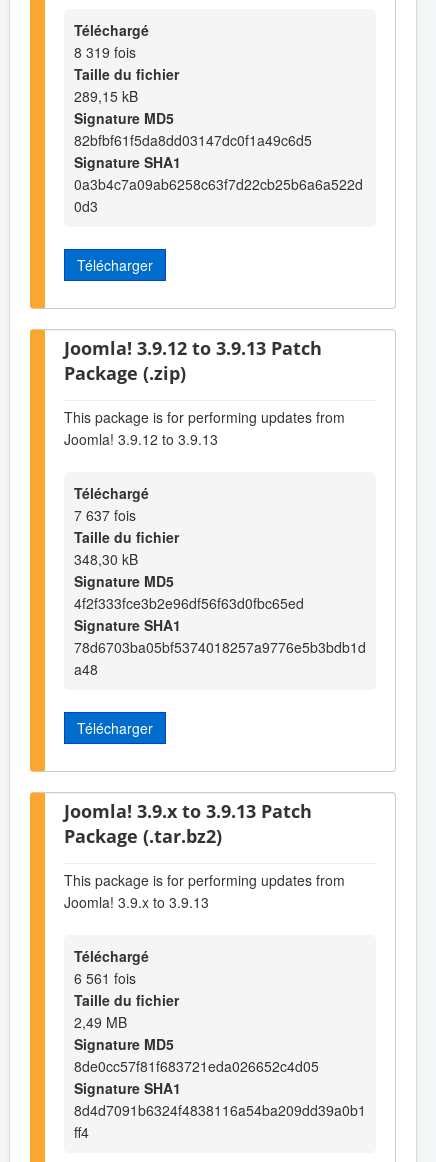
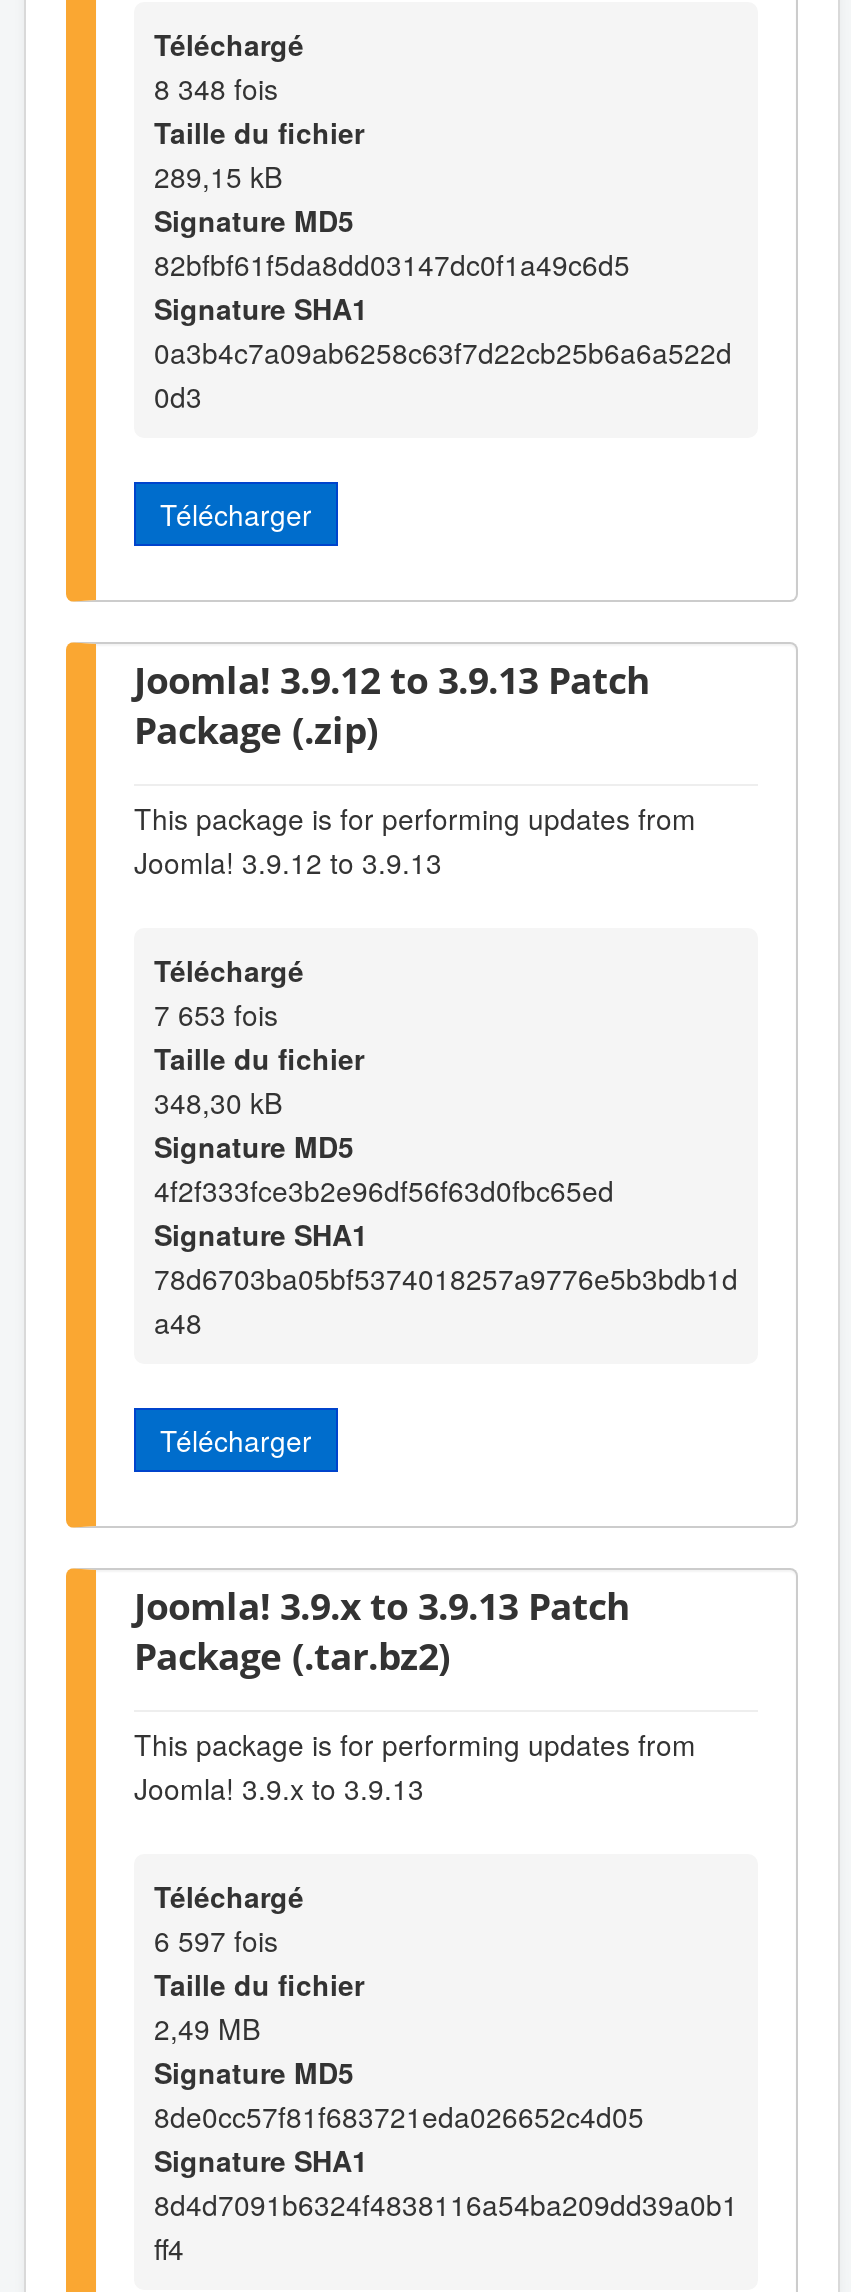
- 8 319 fois
+ 8 348 fois

- 7 637 fois
+ 7 653 fois

- 6 561 fois
+ 6 597 fois
